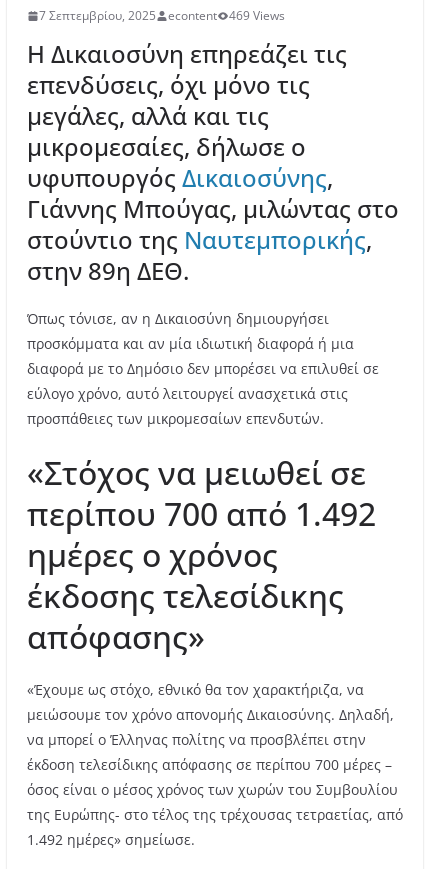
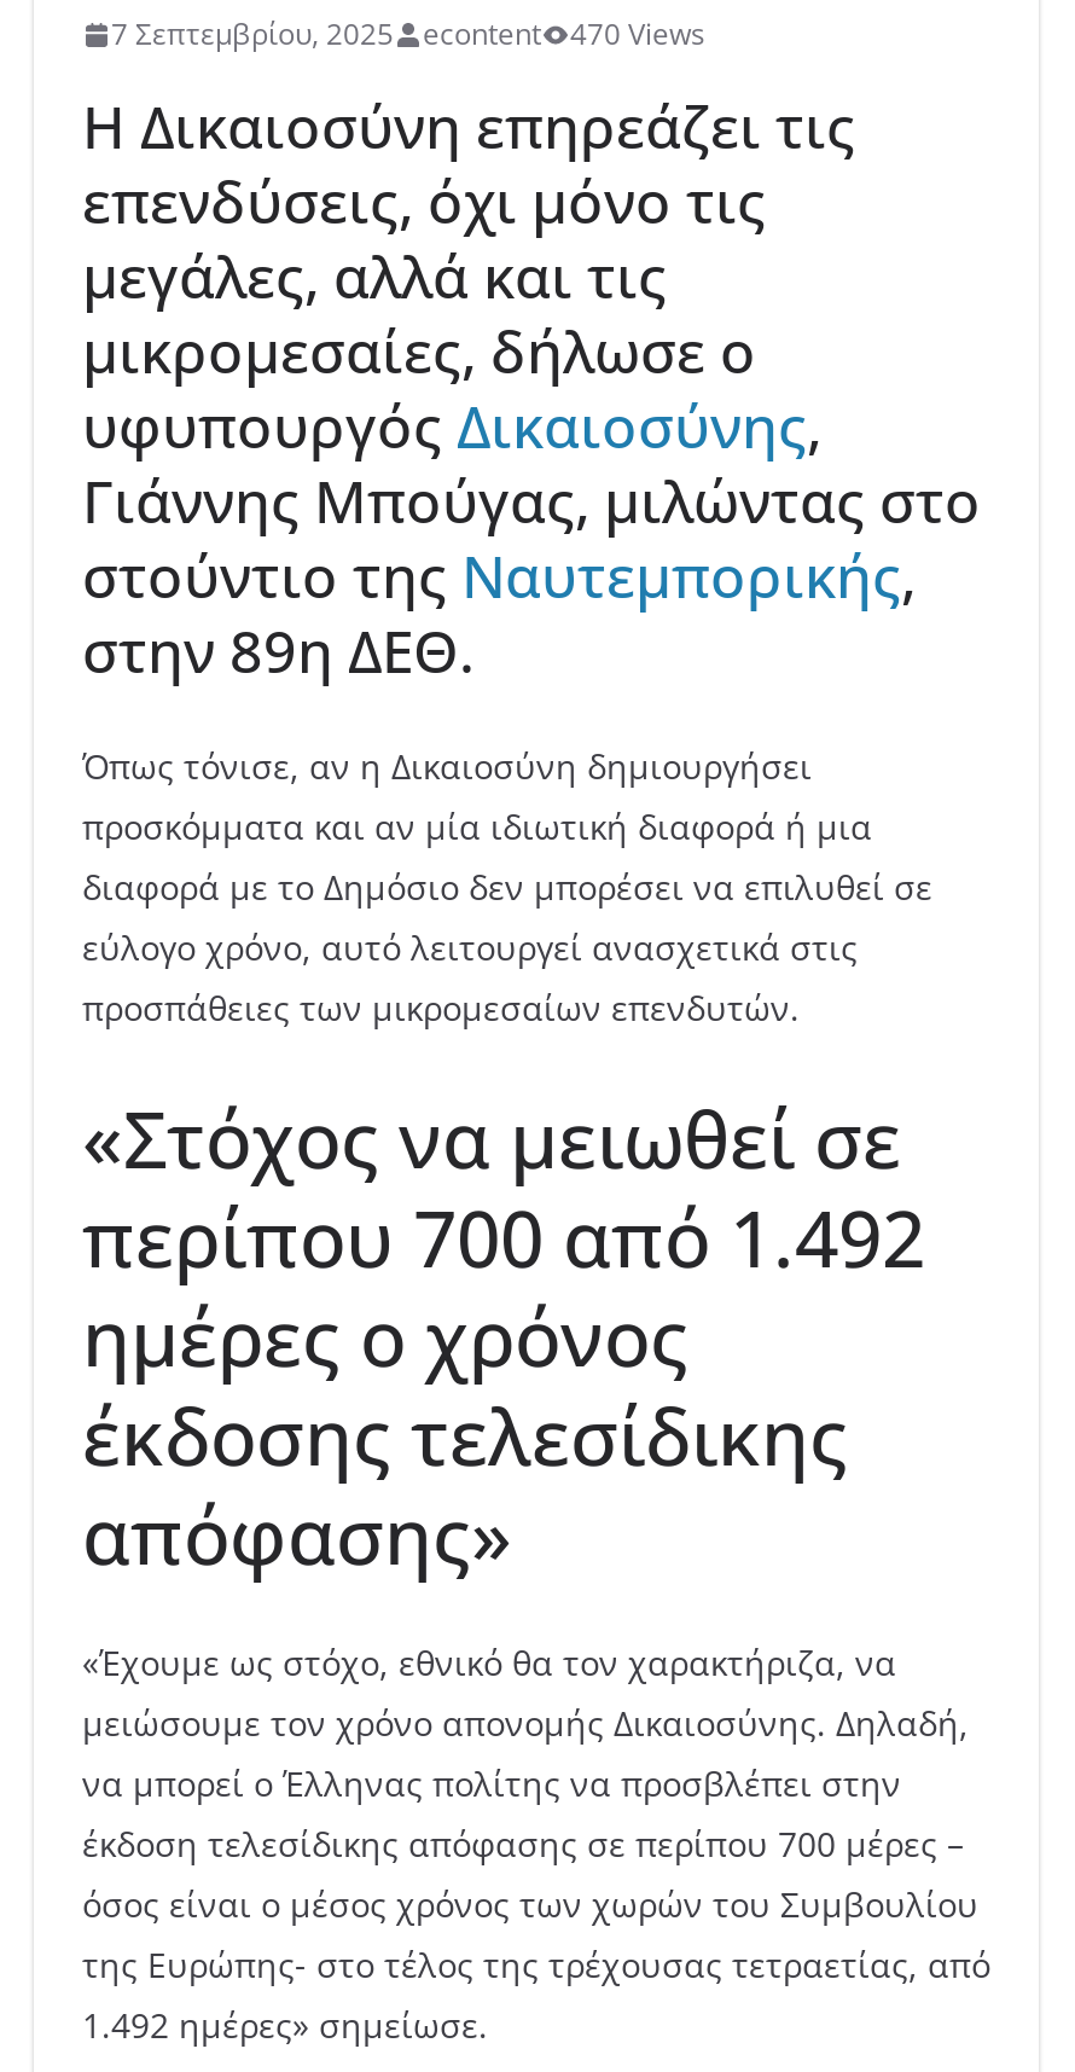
- 469 Views
+ 470 Views
